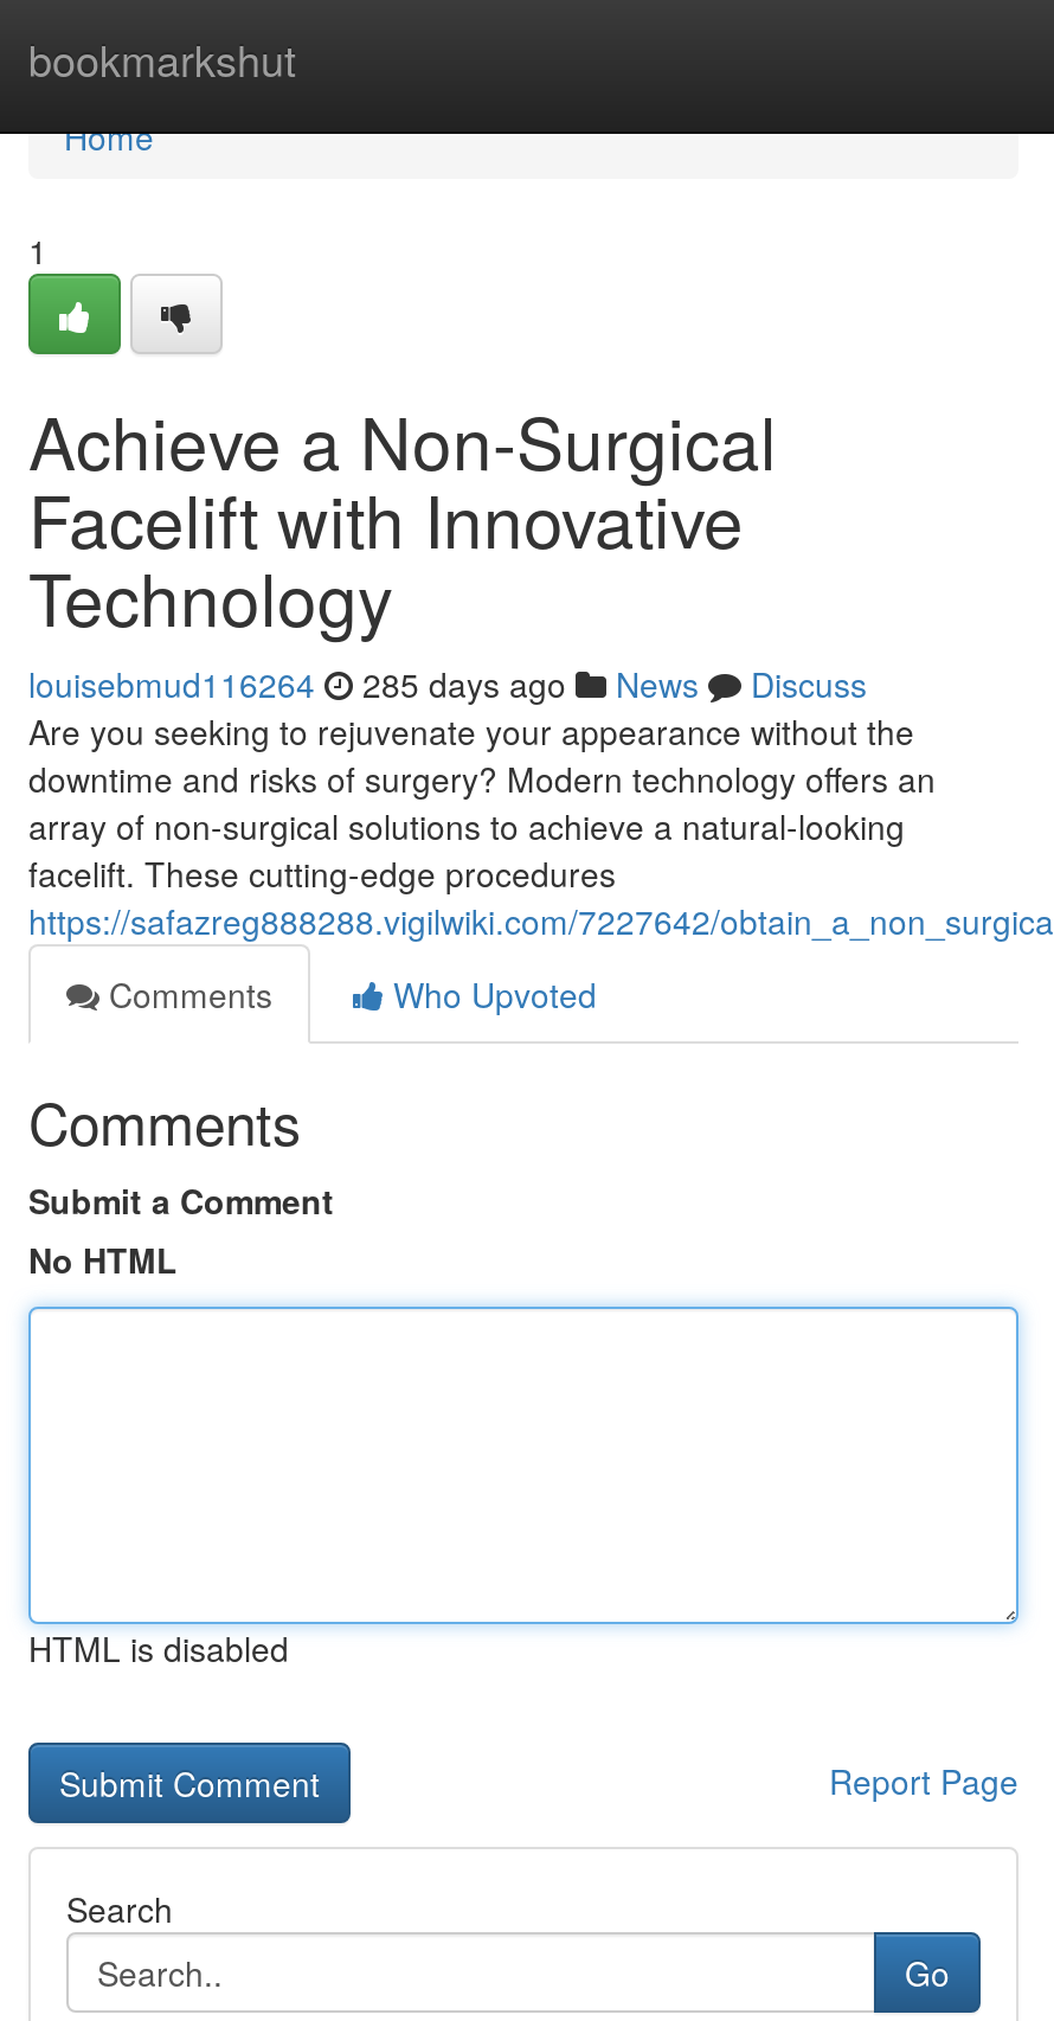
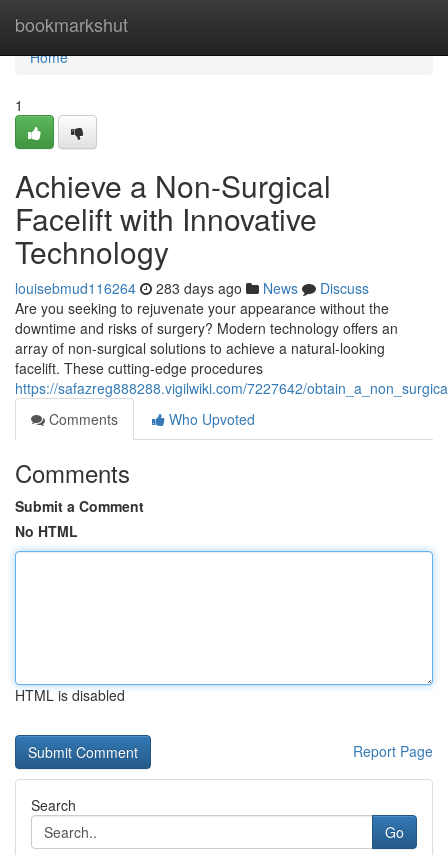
- louisebmud116264 285 days ago News Discuss
+ louisebmud116264 283 days ago News Discuss
